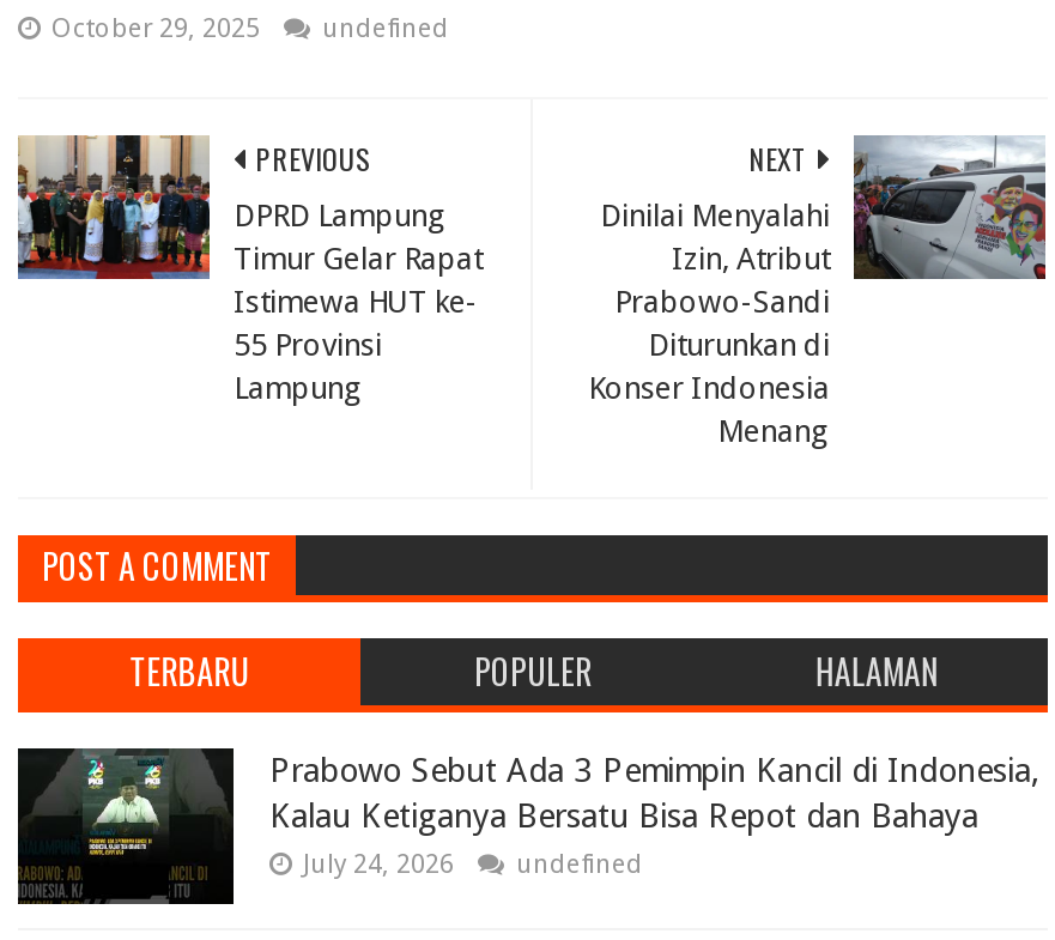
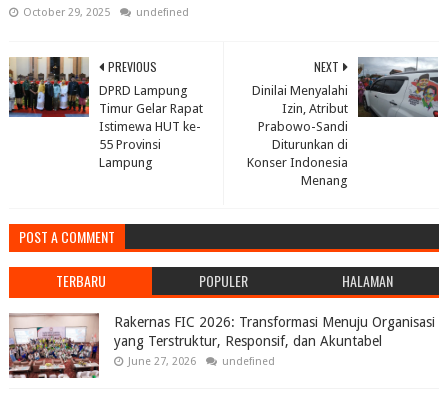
- [image]
- Prabowo Sebut Ada 3 Pemimpin Kancil di Indonesia,
- Kalau Ketiganya Bersatu Bisa Repot dan Bahaya
- July 24, 2026
+ [image]
+ Rakernas FIC 2026: Transformasi Menuju Organisasi
+ yang Terstruktur, Responsif, dan Akuntabel
+ June 27, 2026
